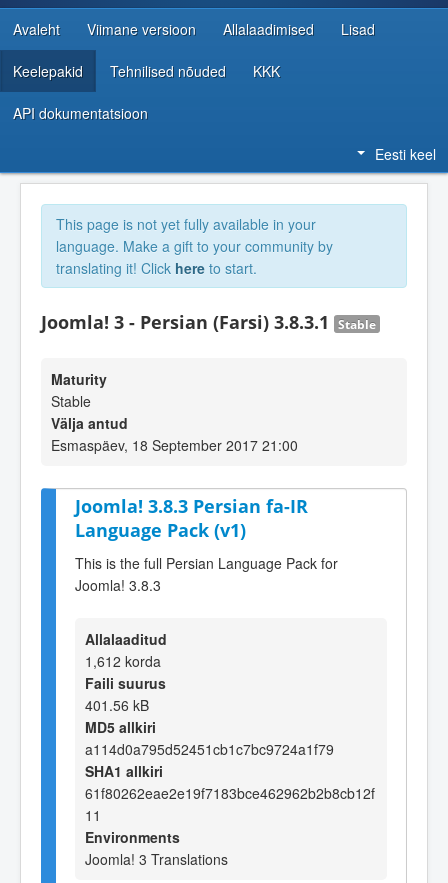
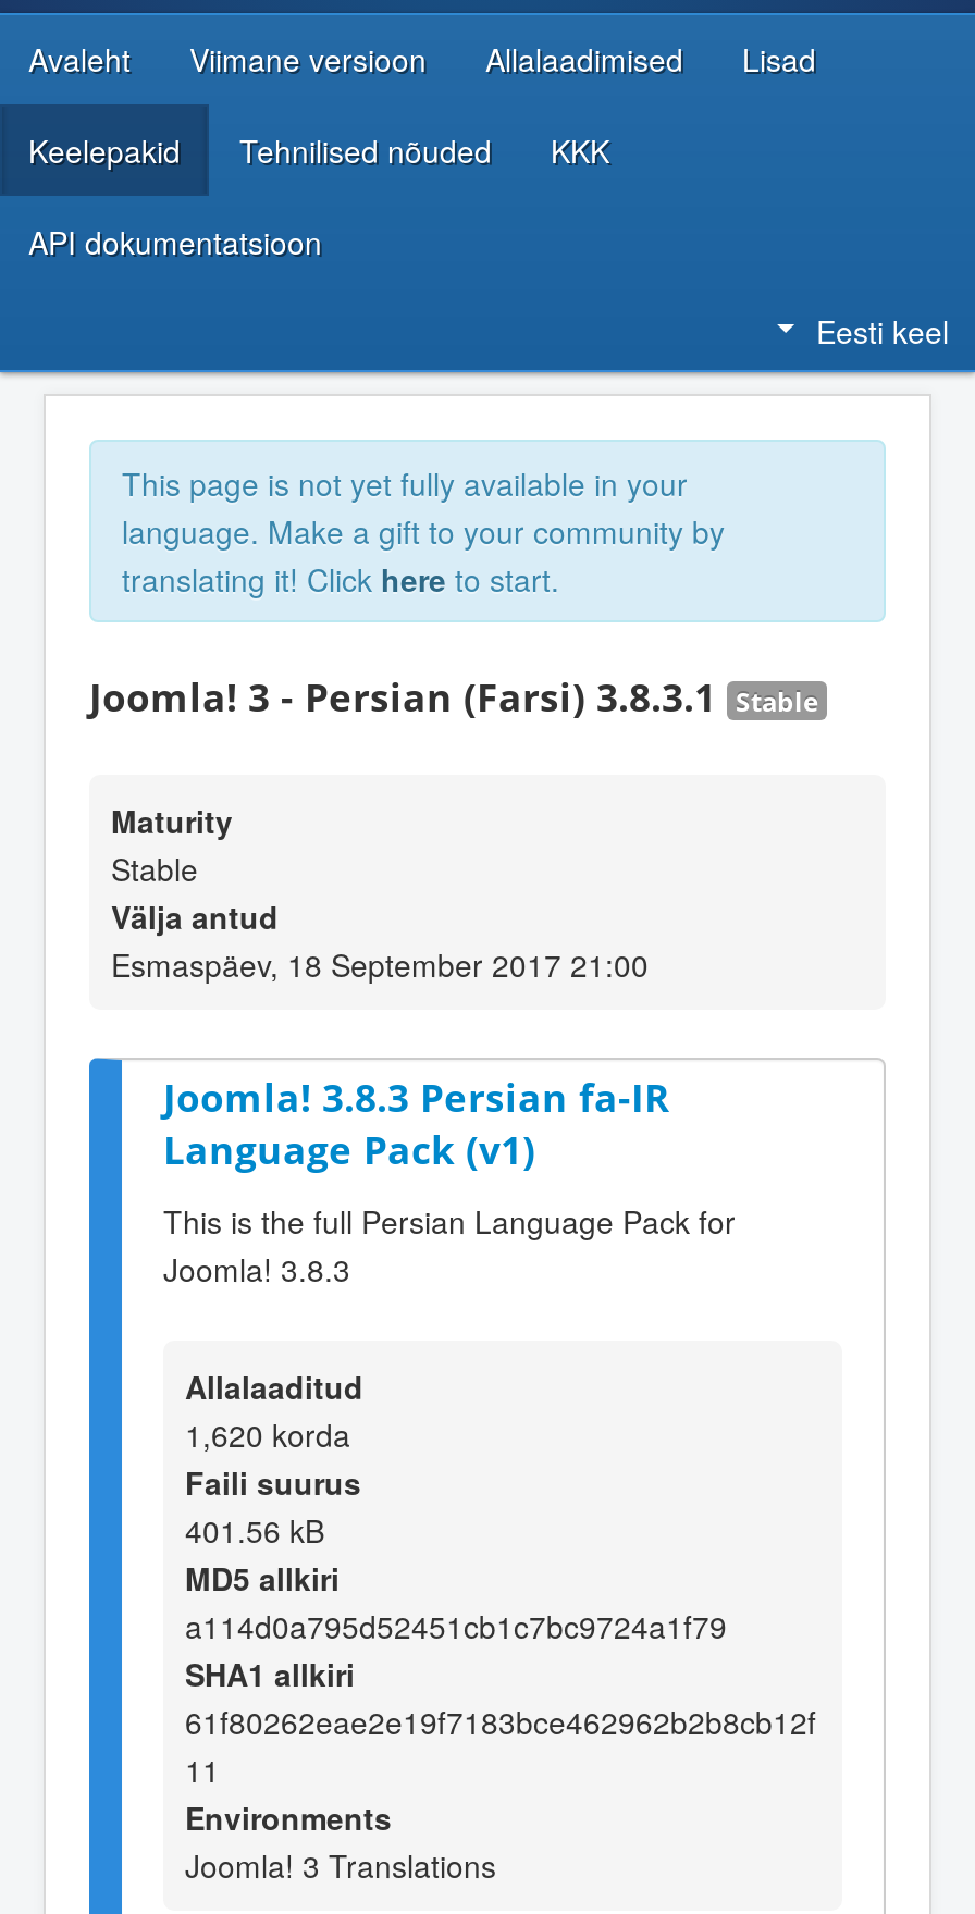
- 1,612 korda
+ 1,620 korda
